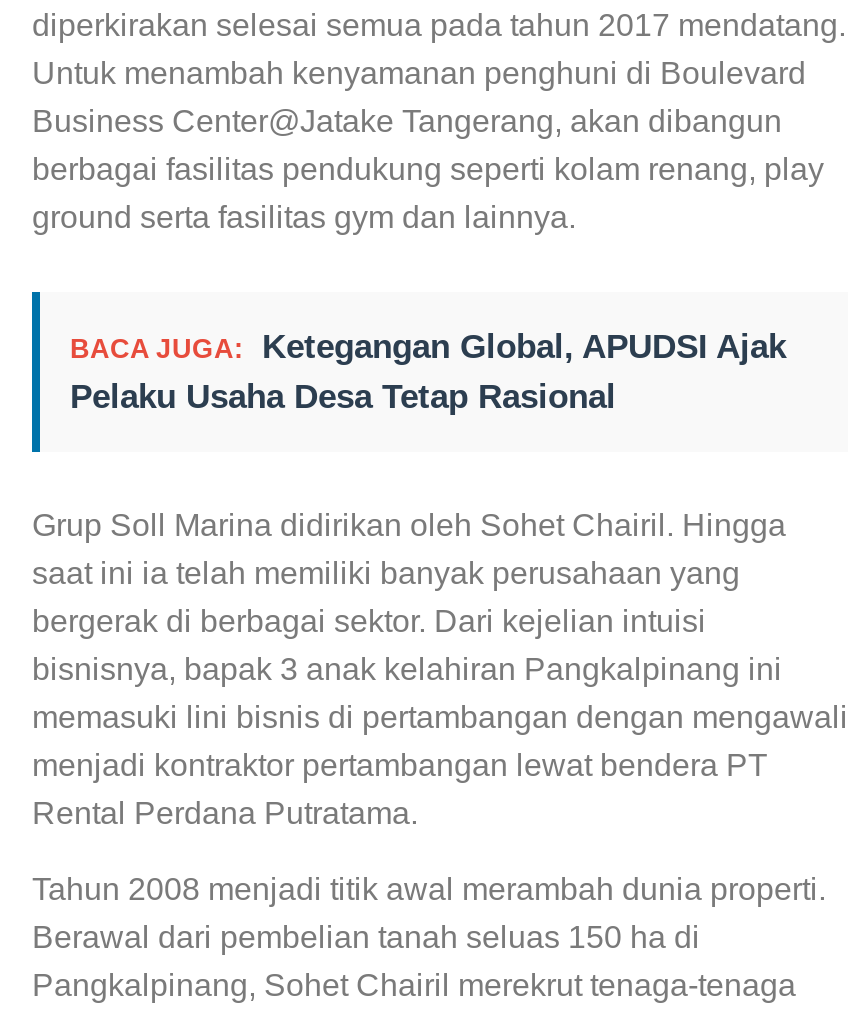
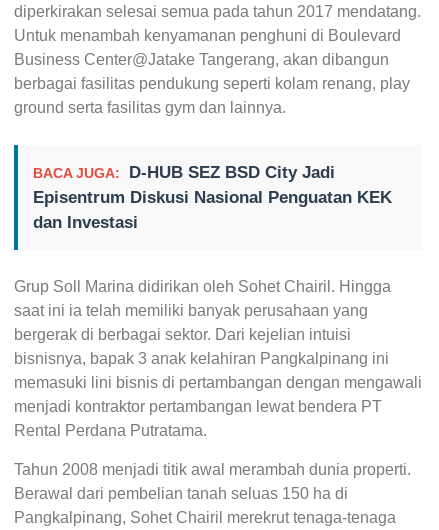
- BACA JUGA: Ketegangan Global, APUDSI Ajak
- Pelaku Usaha Desa Tetap Rasional
+ BACA JUGA: D-HUB SEZ BSD City Jadi
+ Episentrum Diskusi Nasional Penguatan KEK
+ dan Investasi
